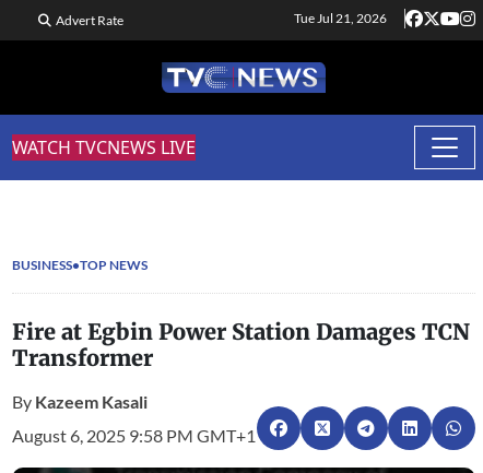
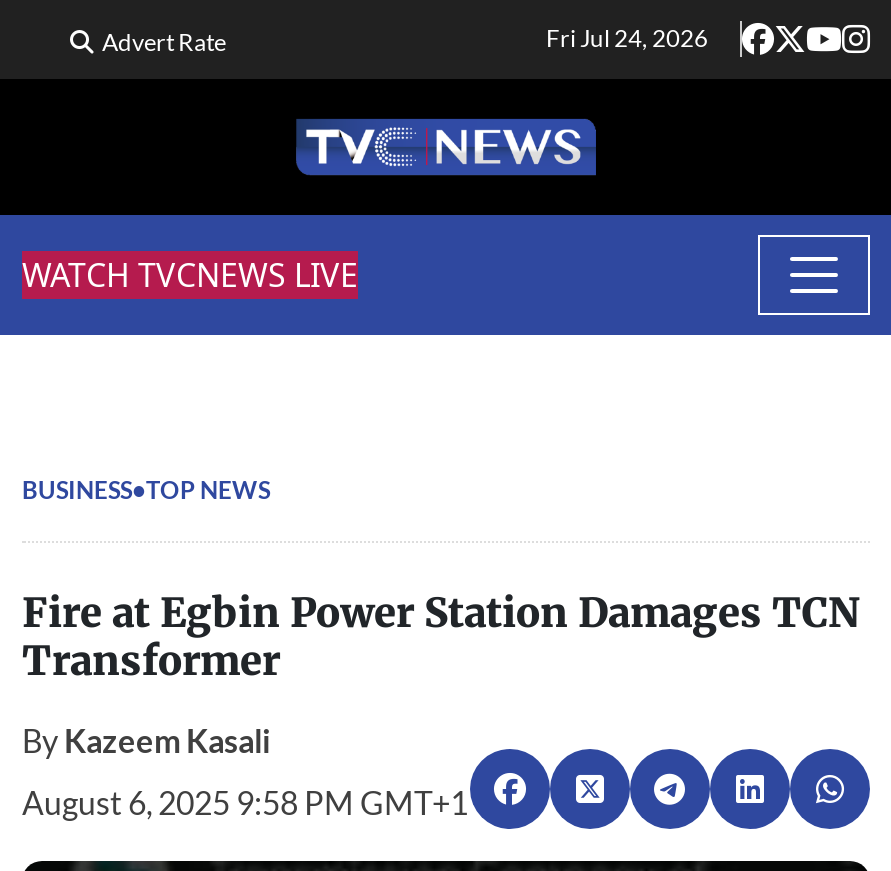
- Tue Jul 21, 2026
+ Fri Jul 24, 2026
